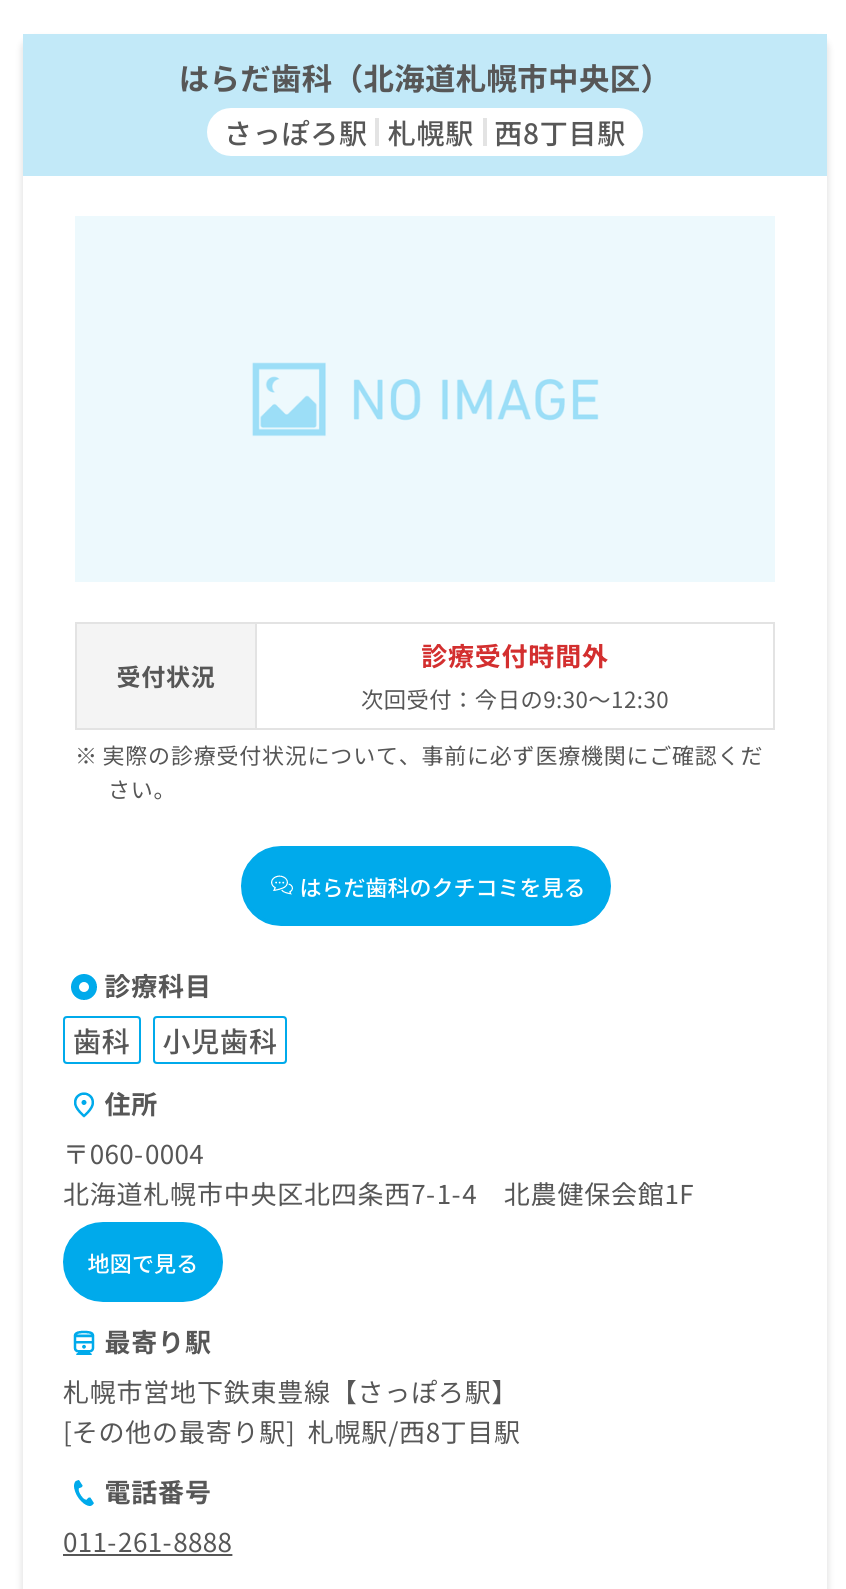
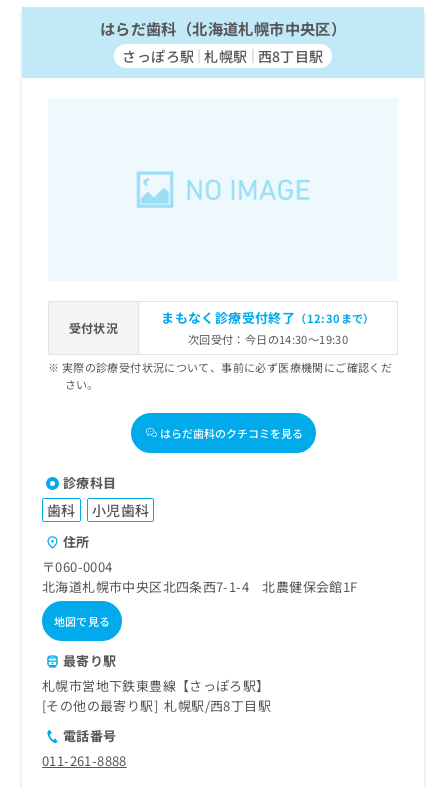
- 診療受付時間外
- 次回受付：今日の9:30～12:30
+ まもなく診療受付終了（12:30まで）
+ 次回受付：今日の14:30～19:30
